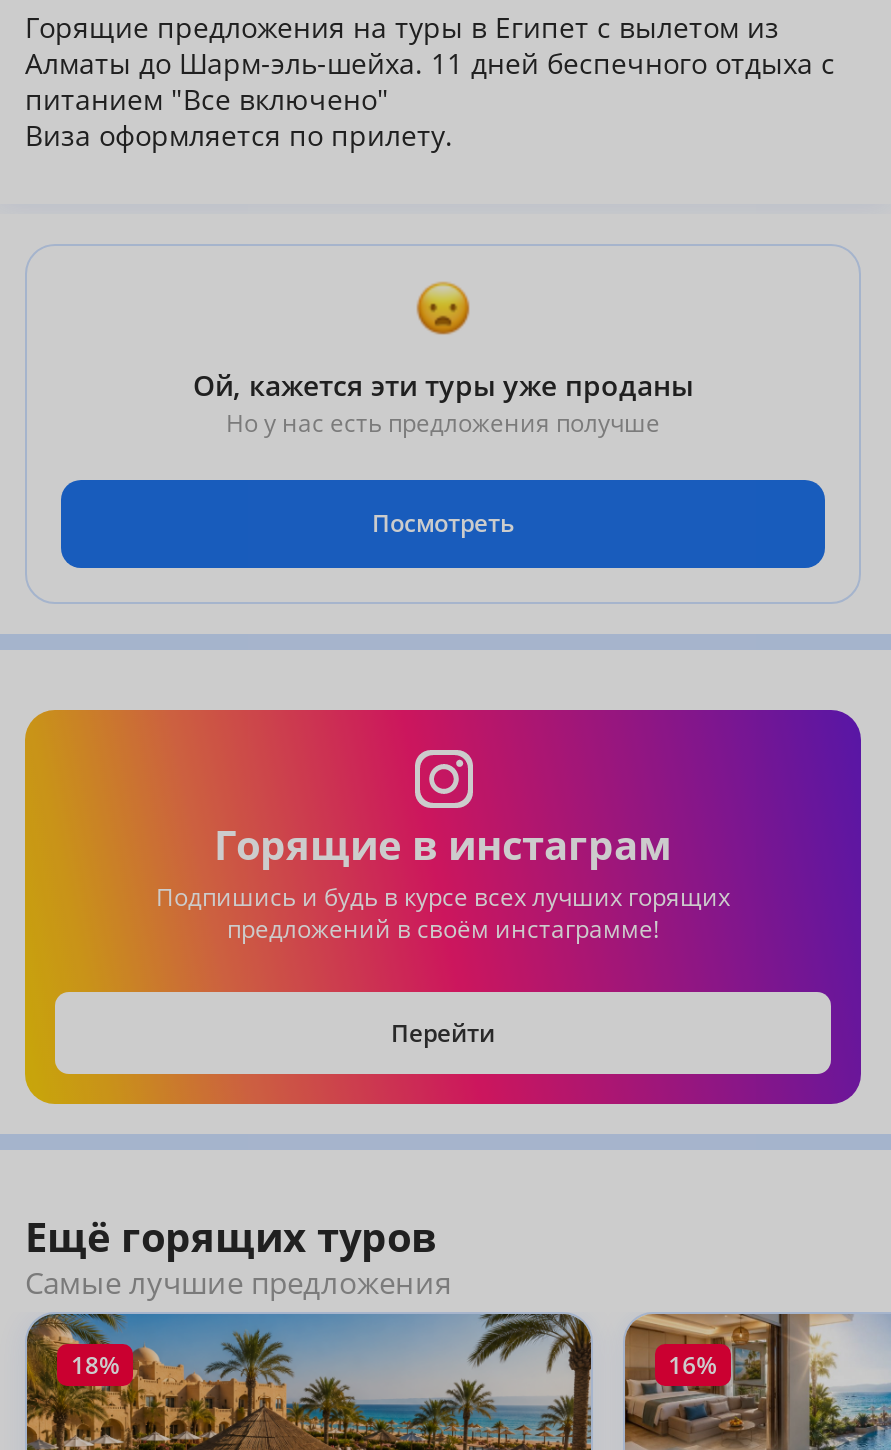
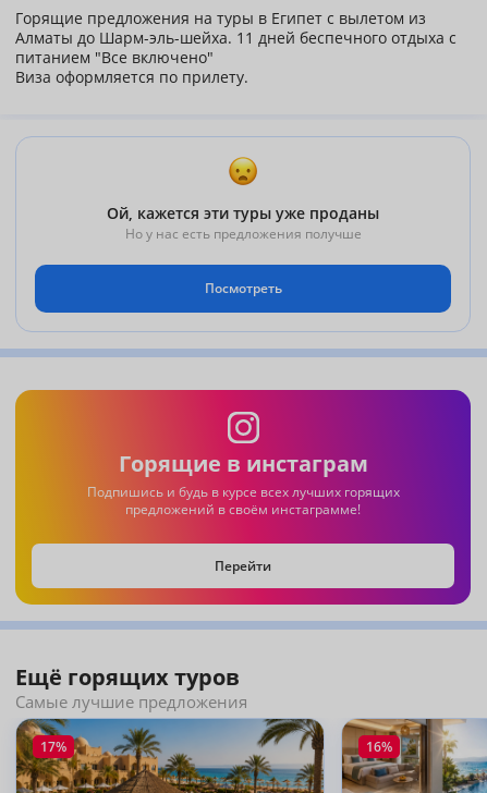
- 18%
+ 17%
